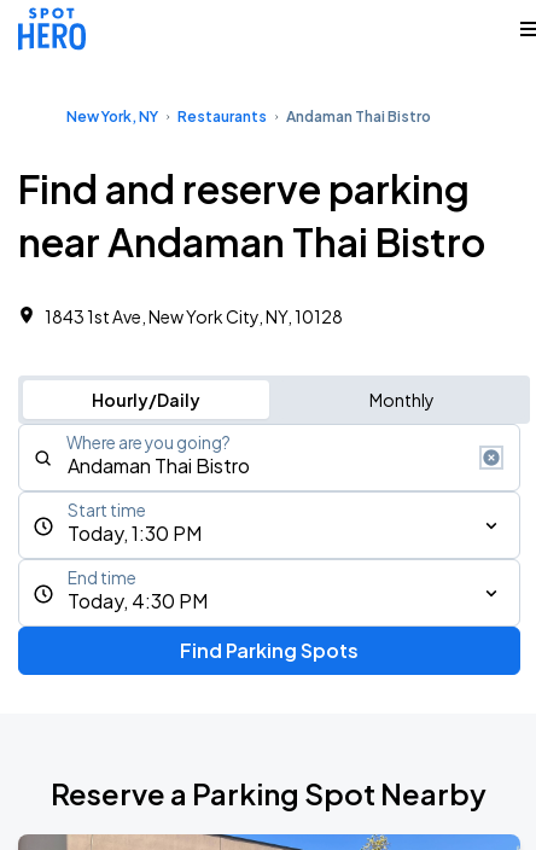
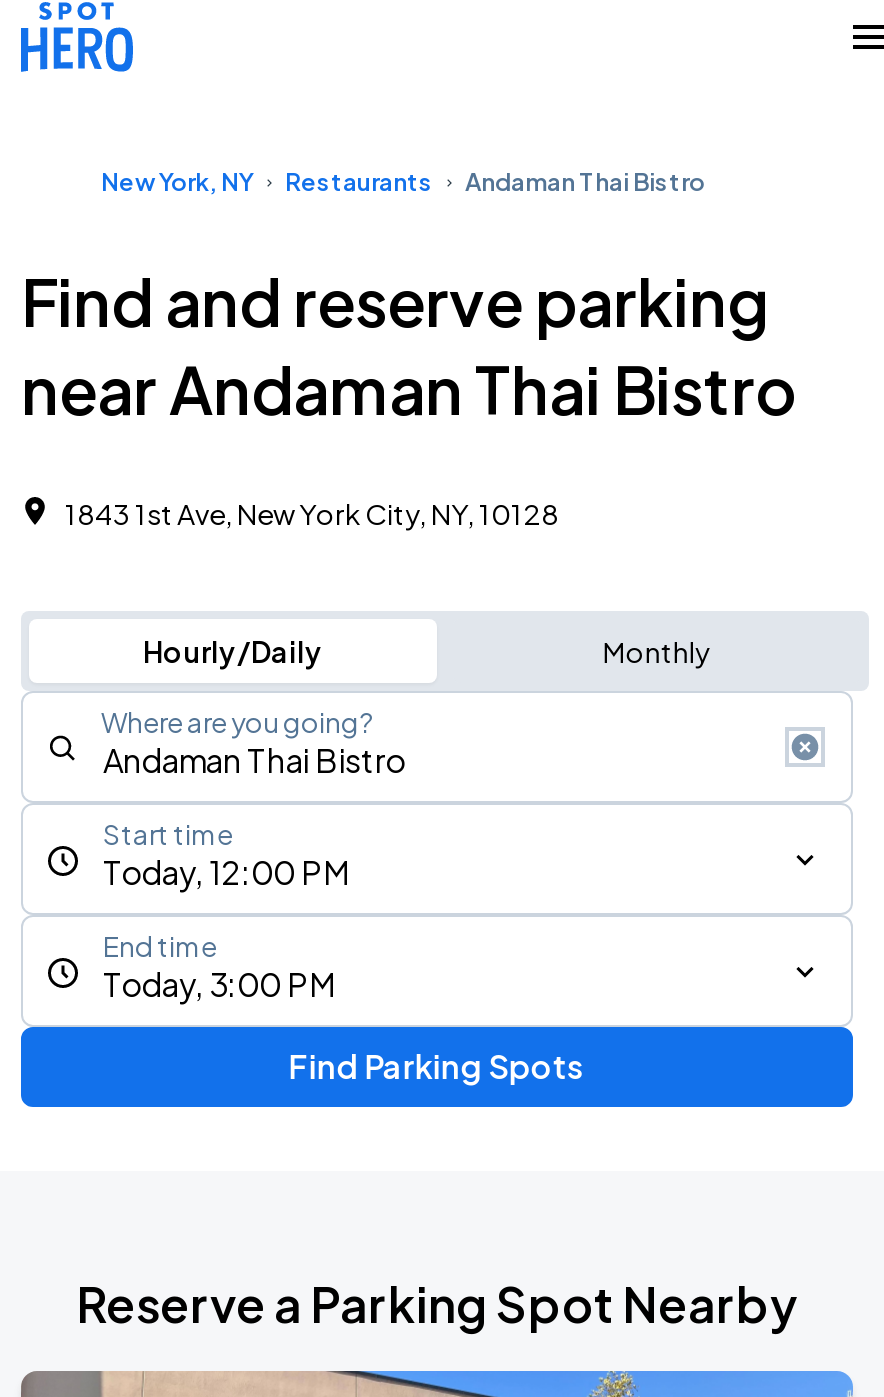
- Today, 1:30 PM
+ Today, 12:00 PM

- Today, 4:30 PM
+ Today, 3:00 PM
